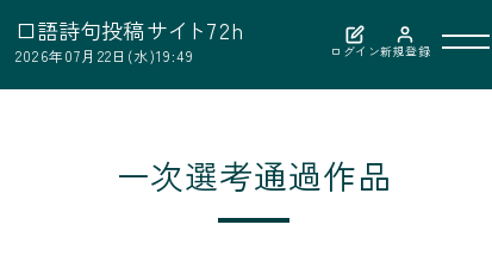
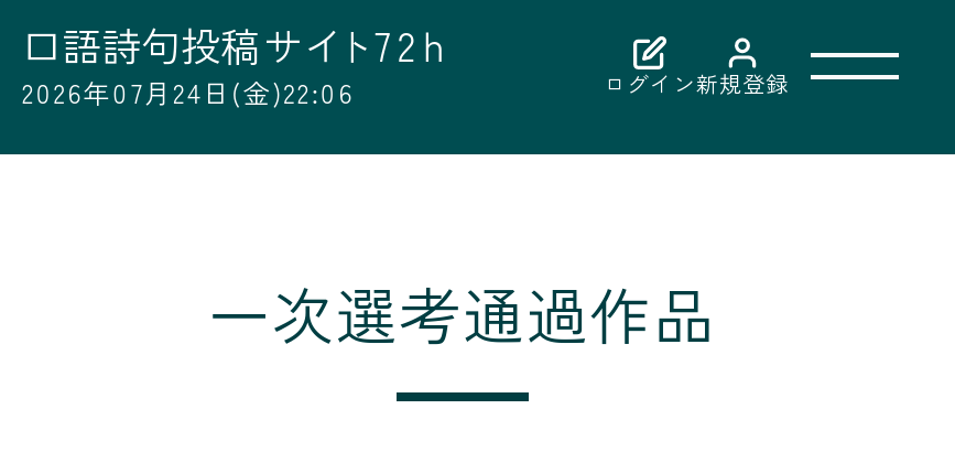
- 2026年07月22日(水)19:49
+ 2026年07月24日(金)22:06
